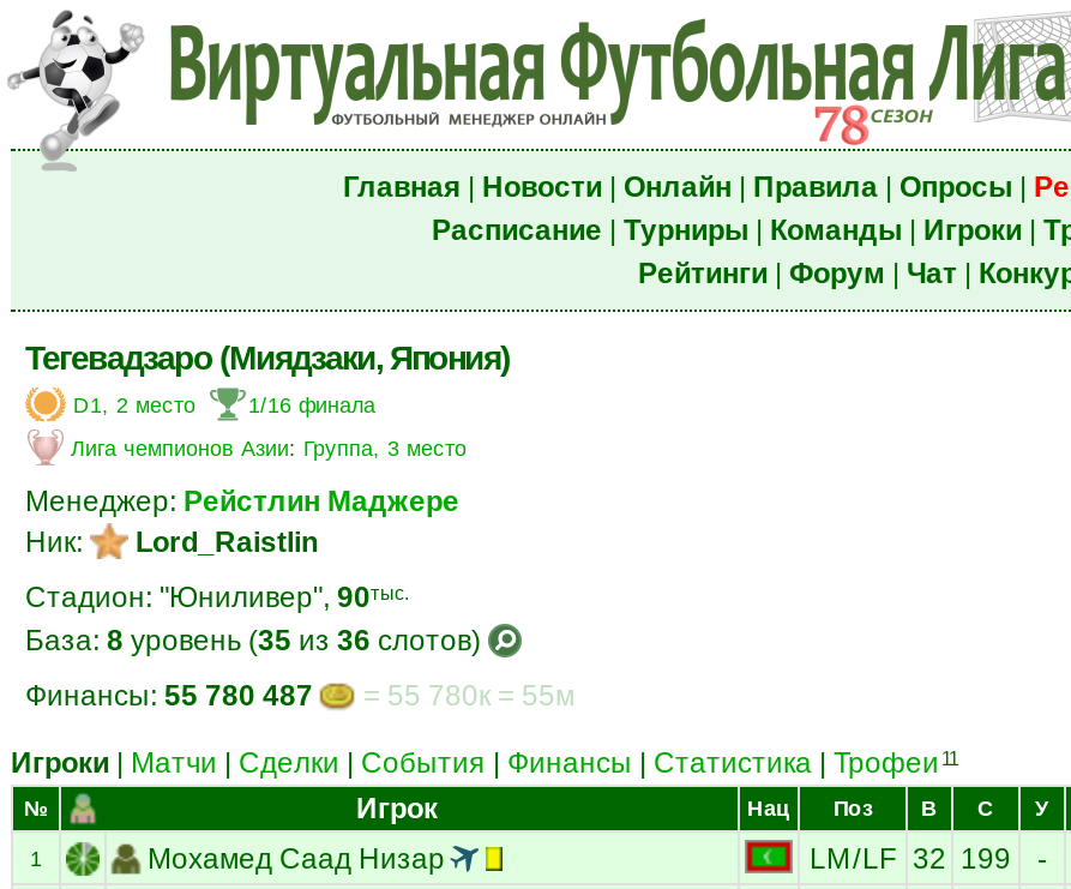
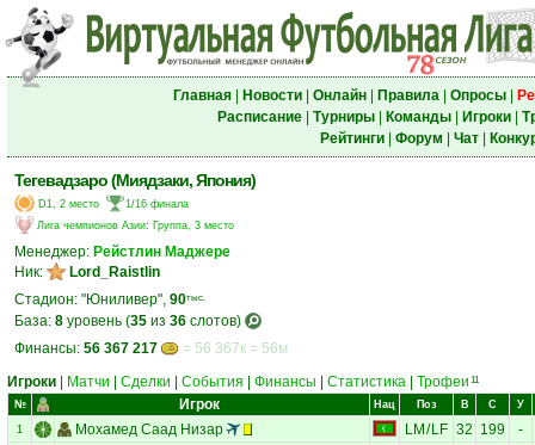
- Финансы: 55 780 487
- = 55 780к = 55м
+ Финансы: 56 367 217
+ = 56 367к = 56м
